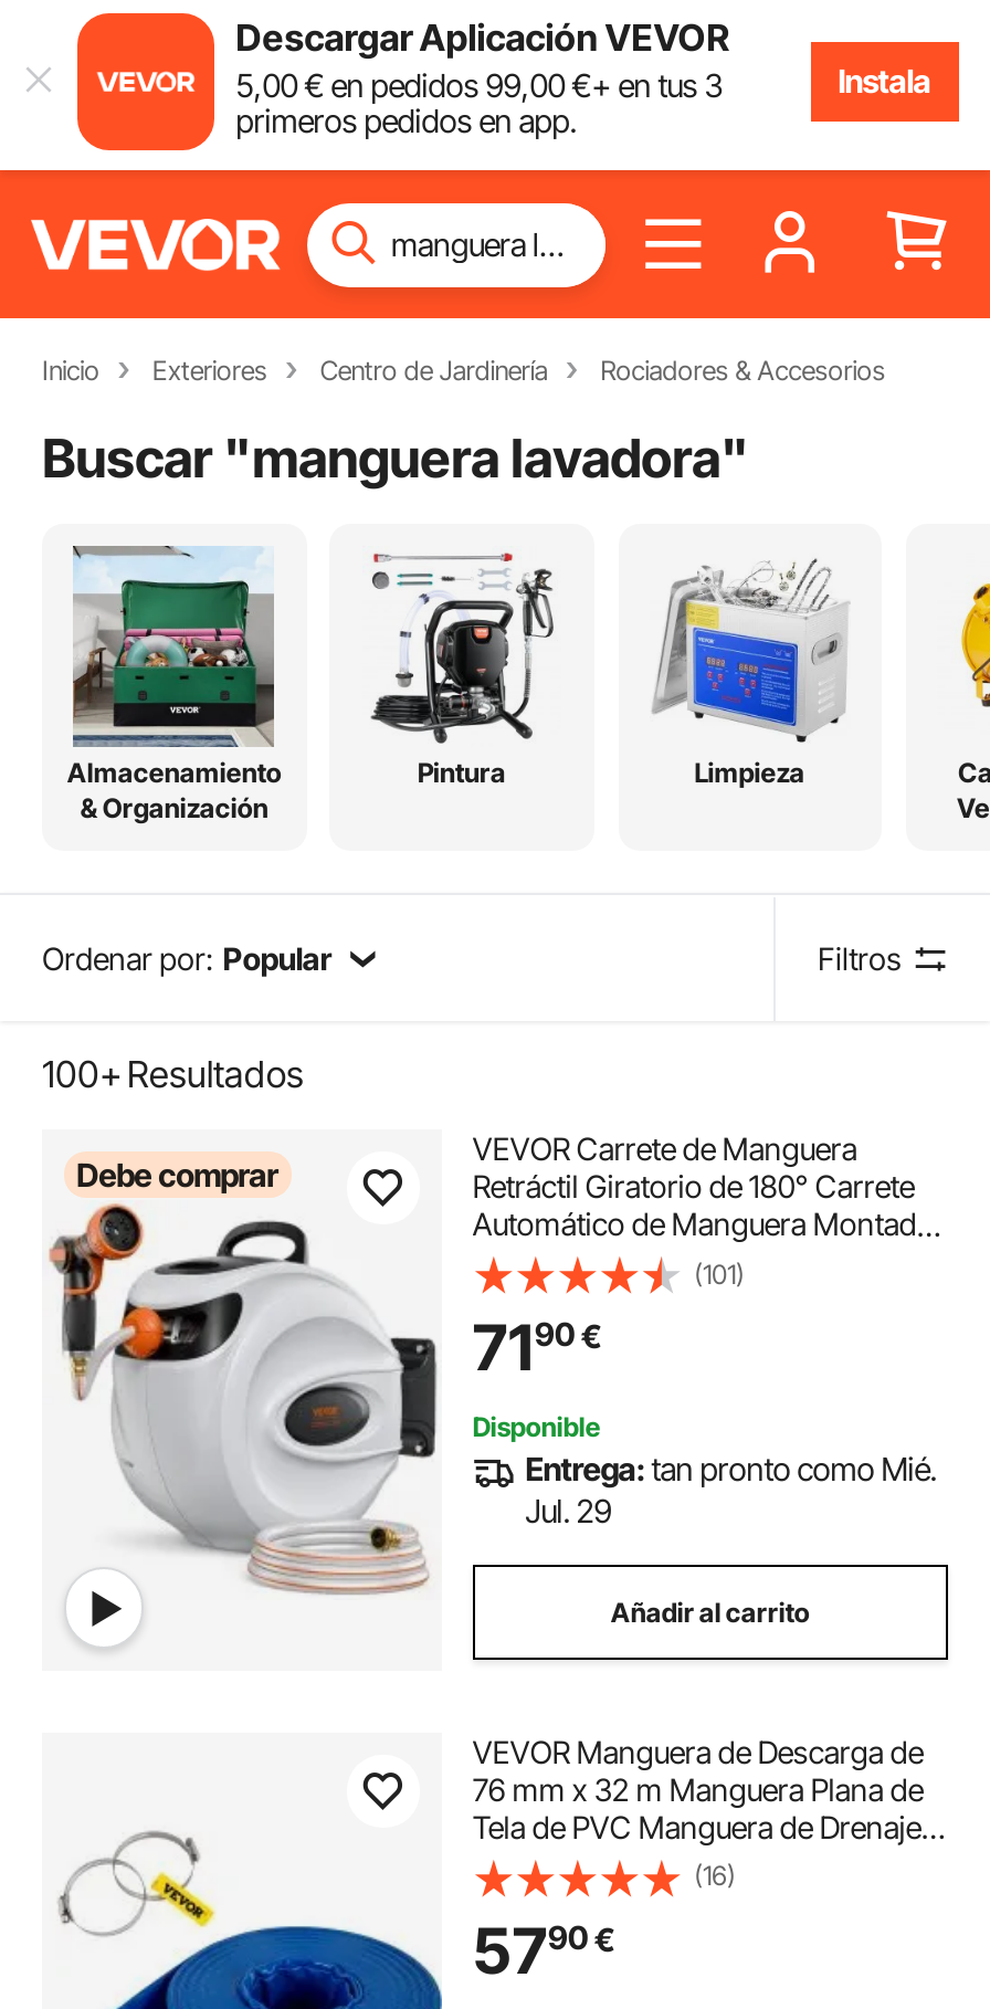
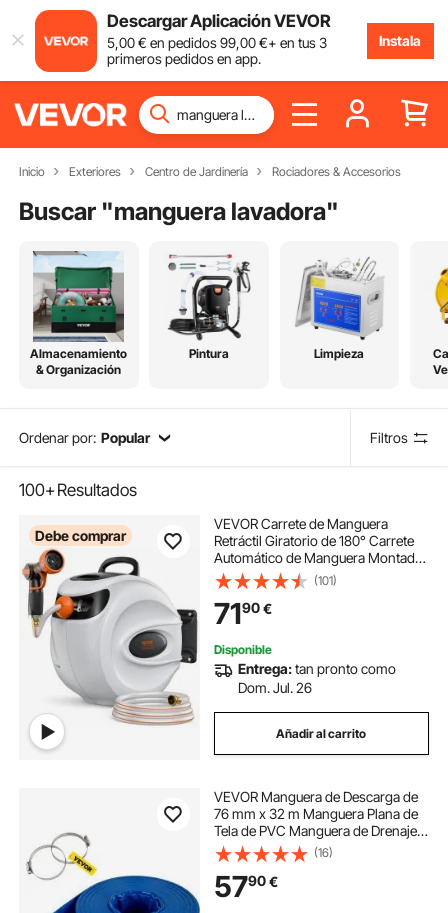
- Entrega: tan pronto como Mié.
- Jul. 29
+ Entrega: tan pronto como
+ Dom. Jul. 26
